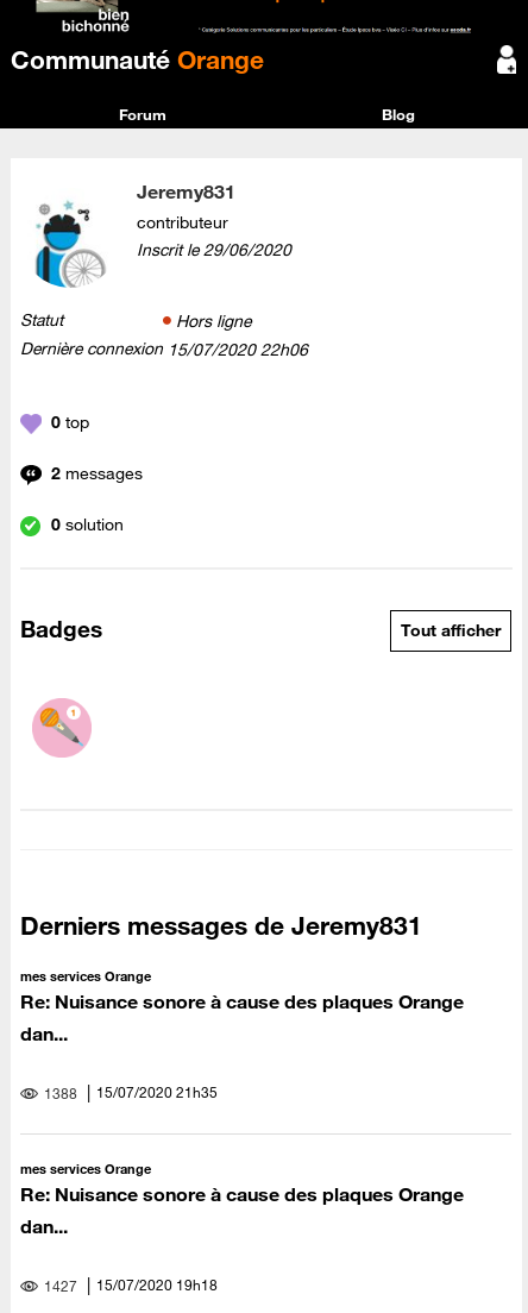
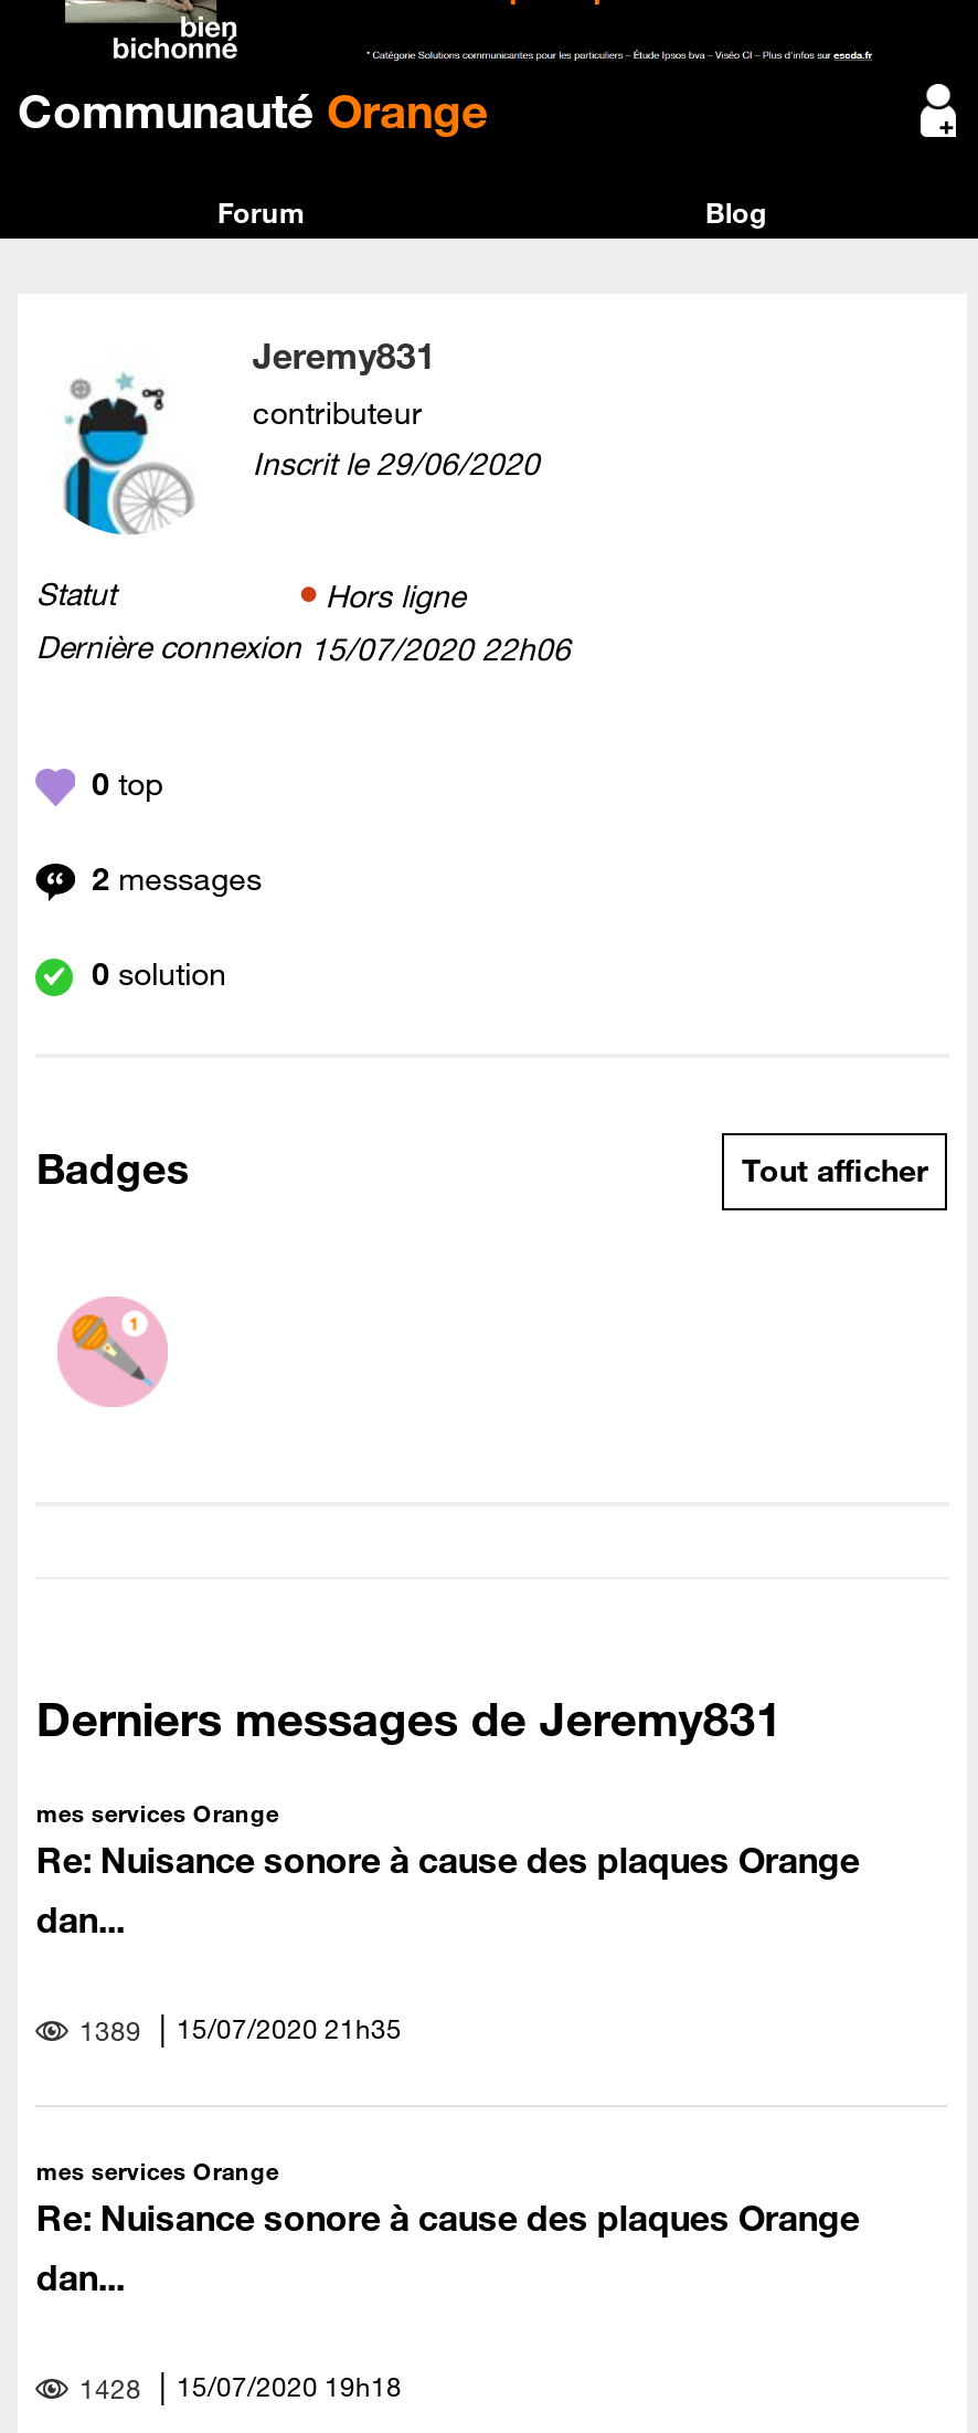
- 1388 15/07/2020 21h35
+ 1389 15/07/2020 21h35

- 1427 15/07/2020 19h18
+ 1428 15/07/2020 19h18
